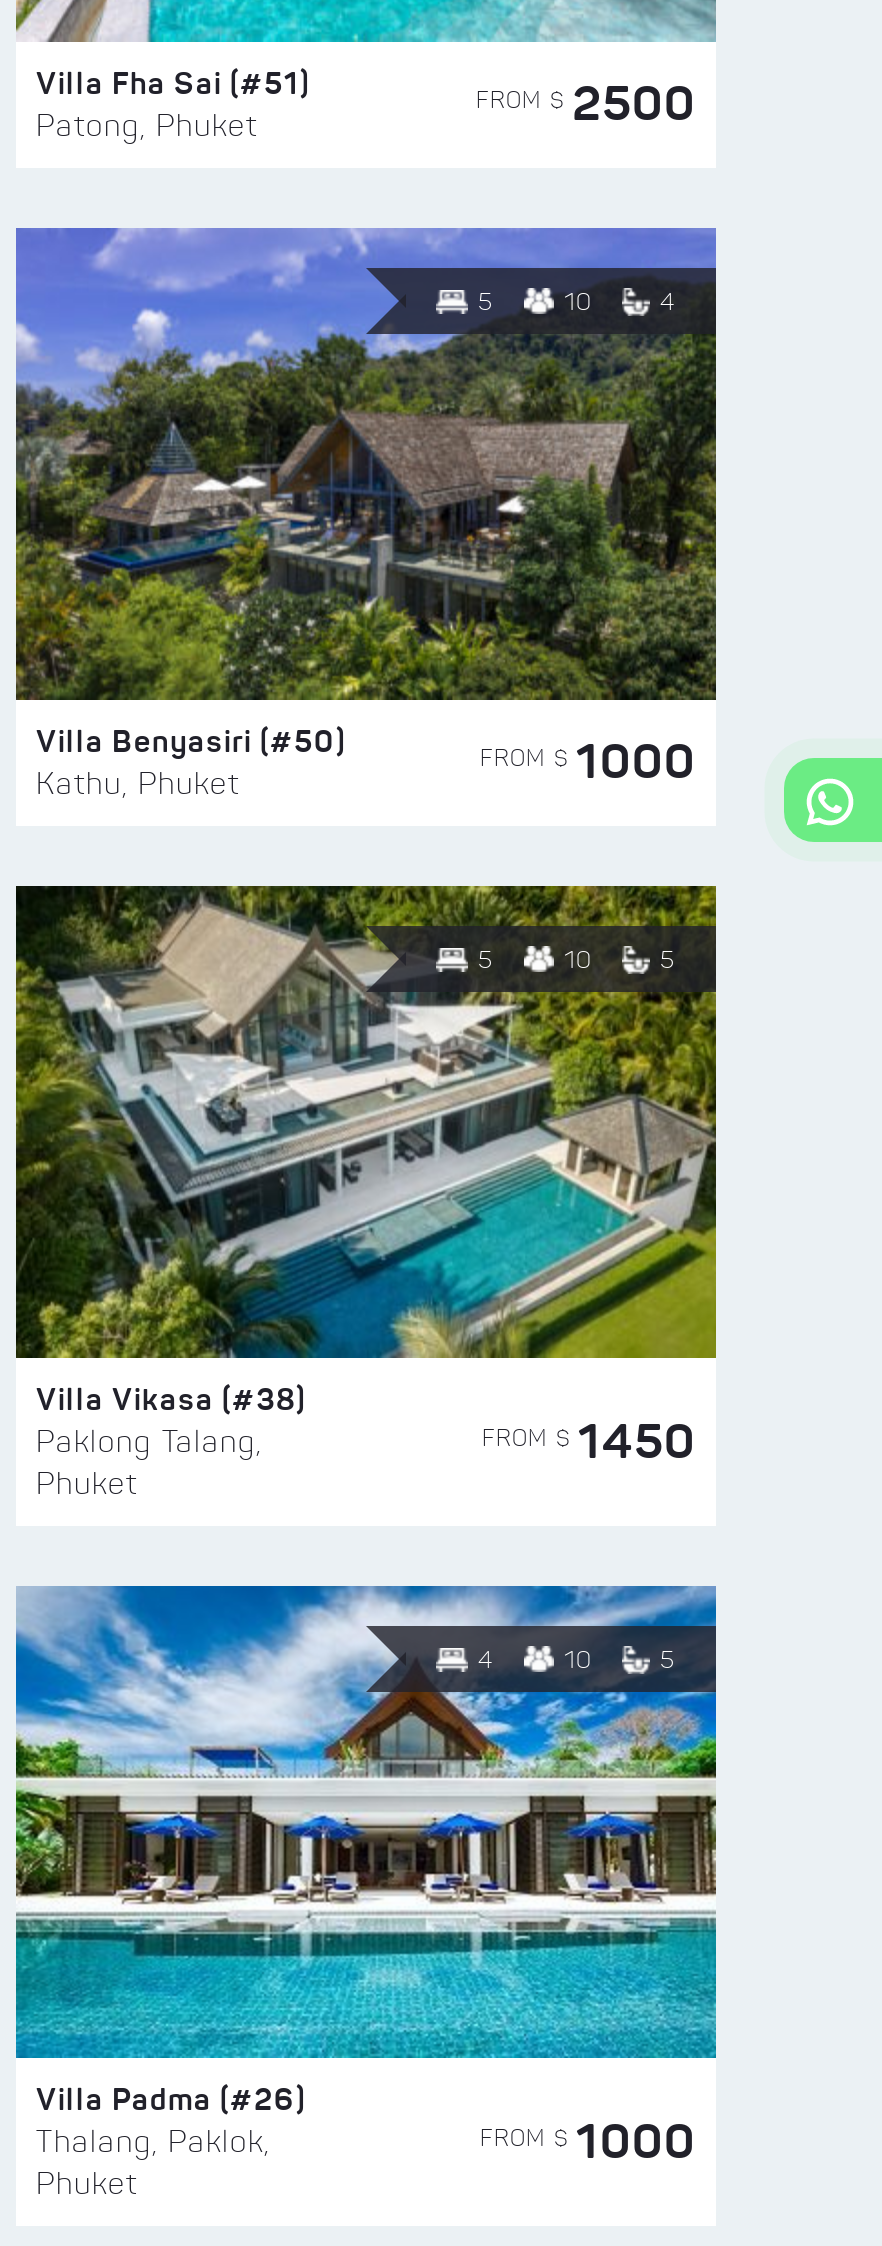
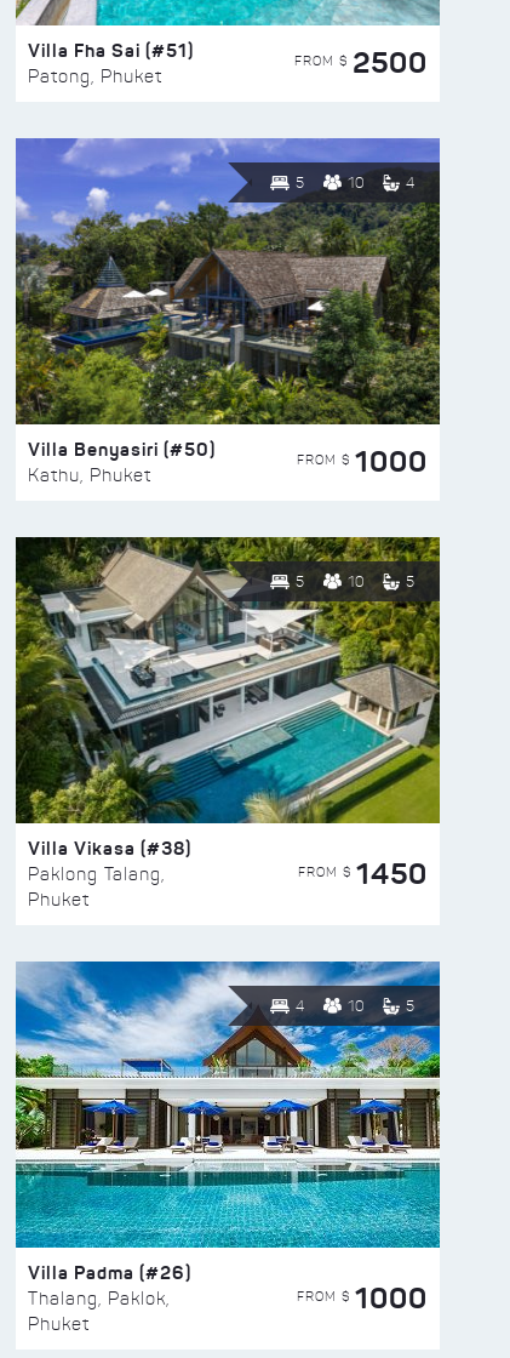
- [image]
